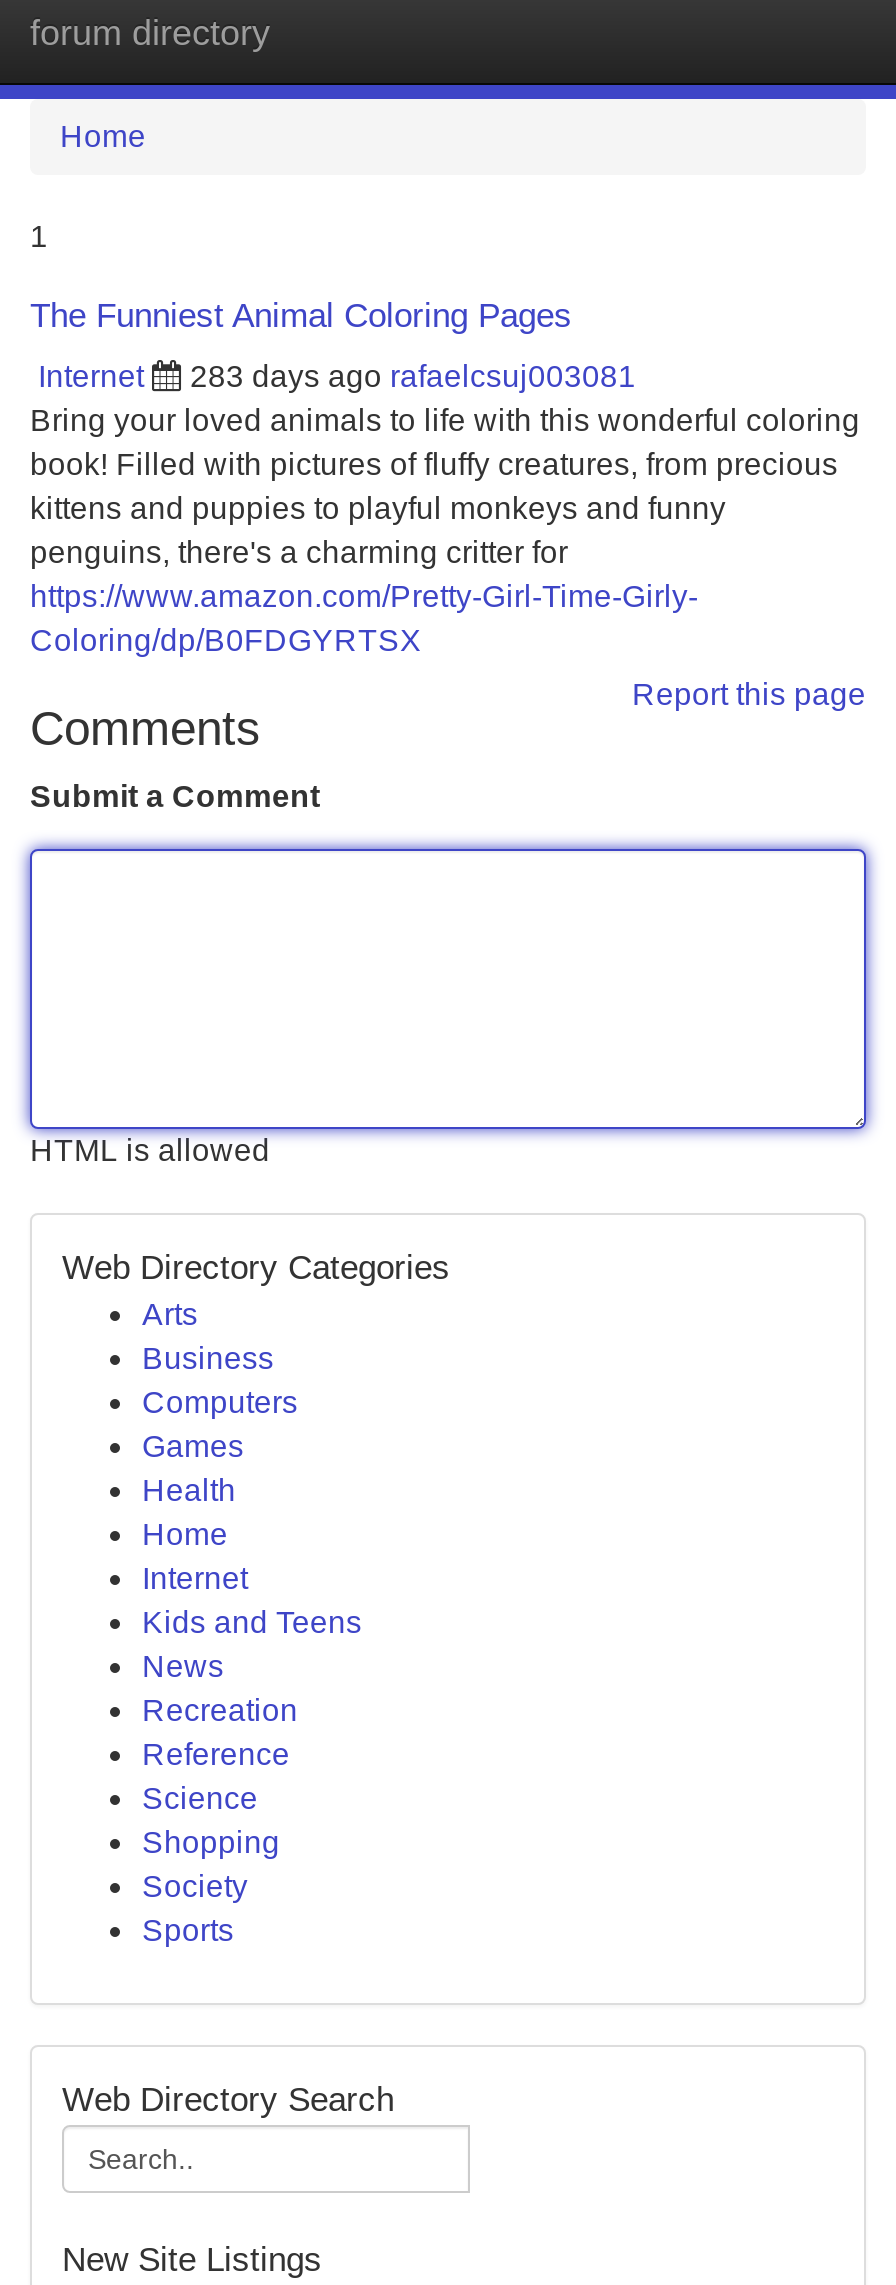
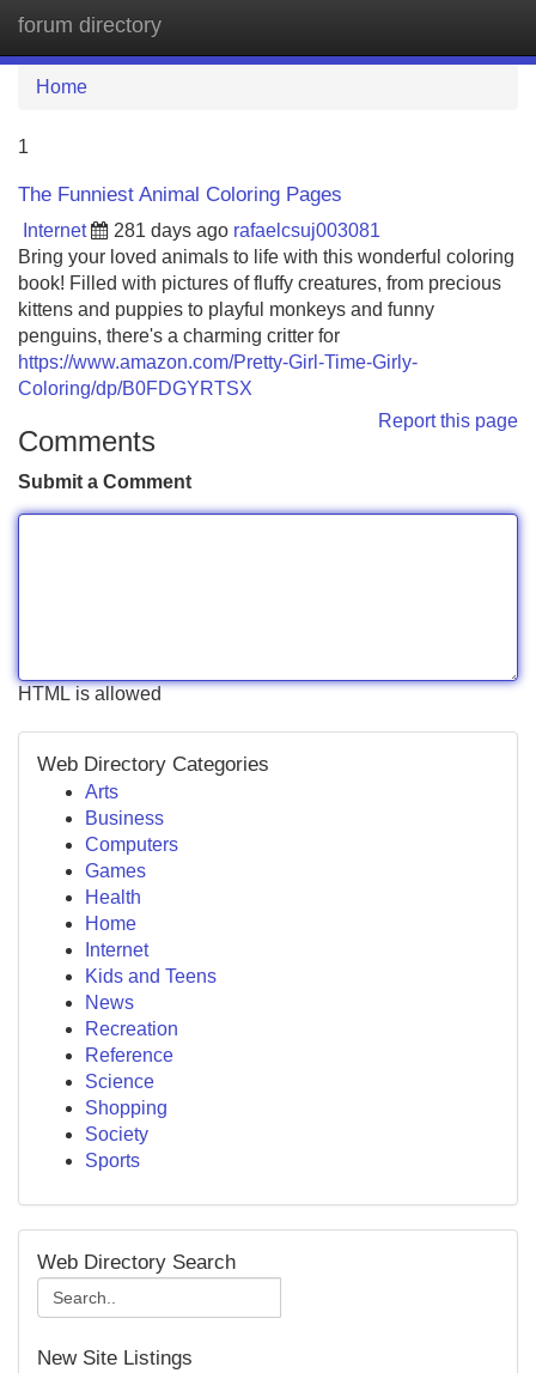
- 283 days ago rafaelcsuj003081
+ 281 days ago rafaelcsuj003081
